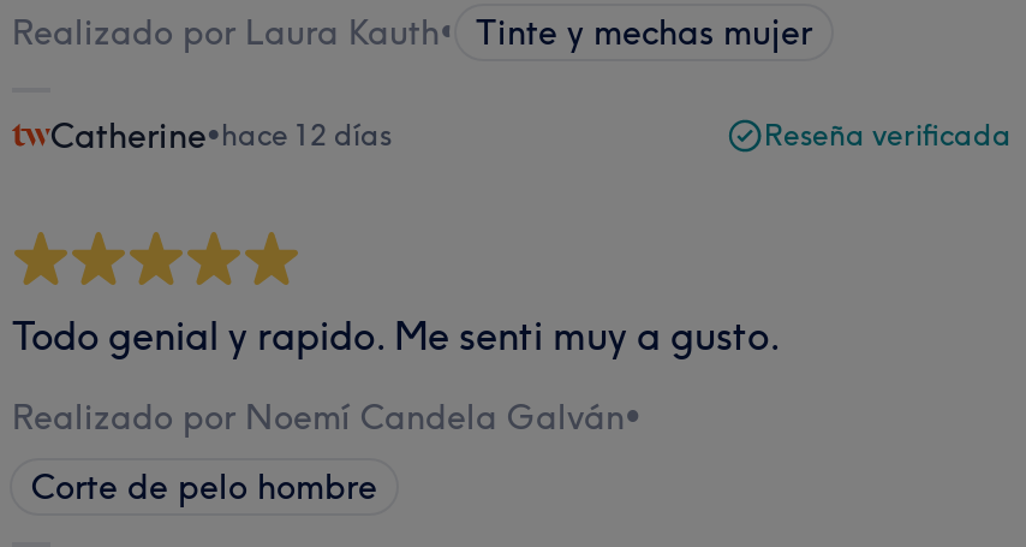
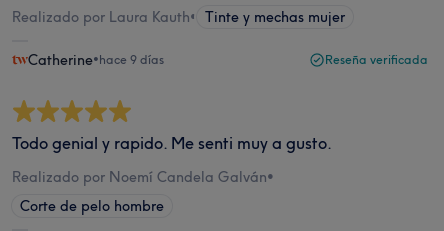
- Catherine•hace 12 días
+ Catherine•hace 9 días
